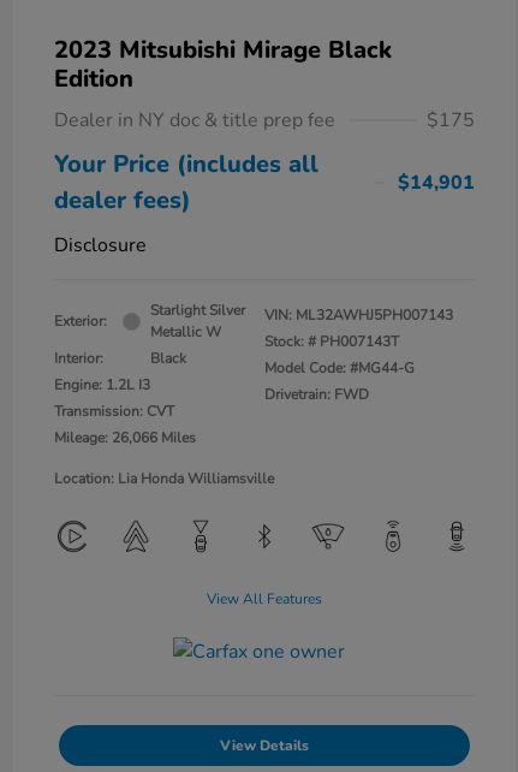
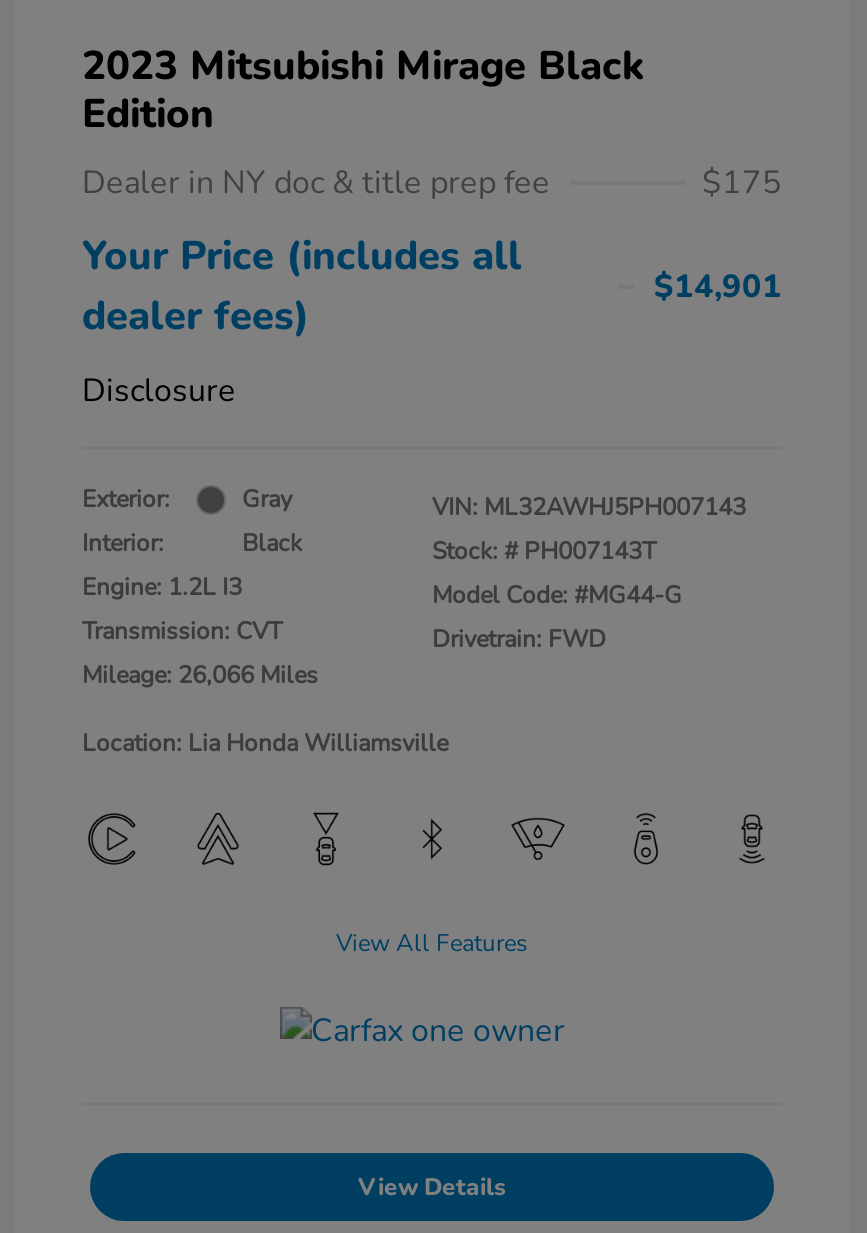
- Starlight Silver
- Metallic W
+ Gray
